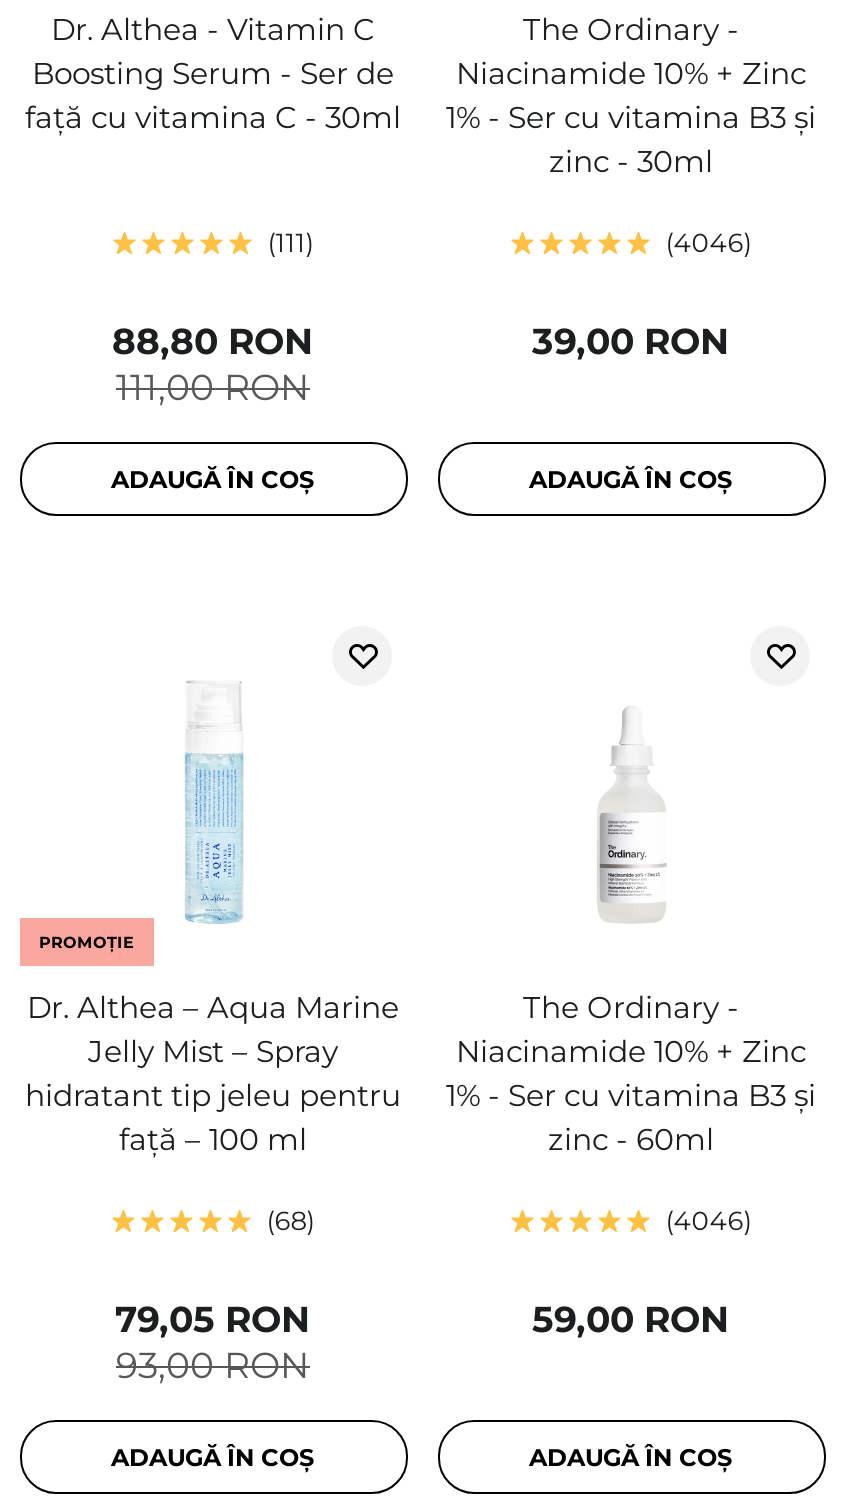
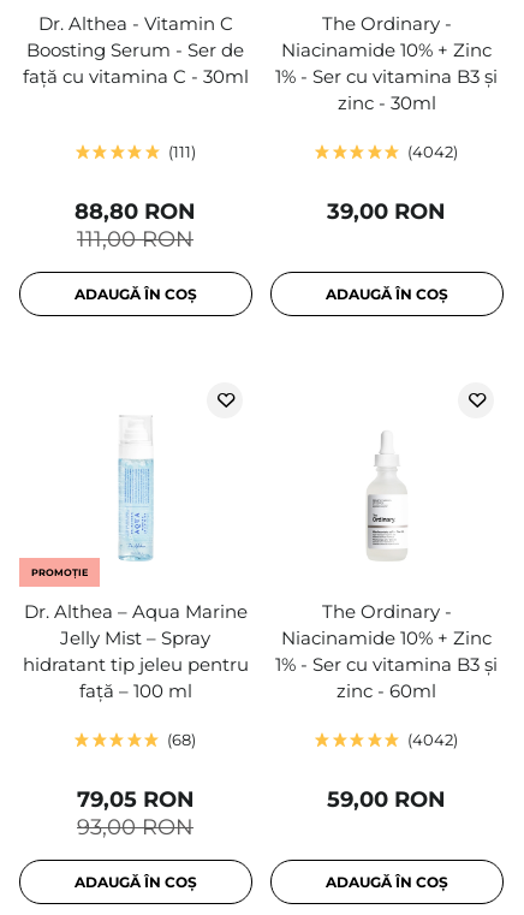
- 4046
+ 4042

- 4046
+ 4042
